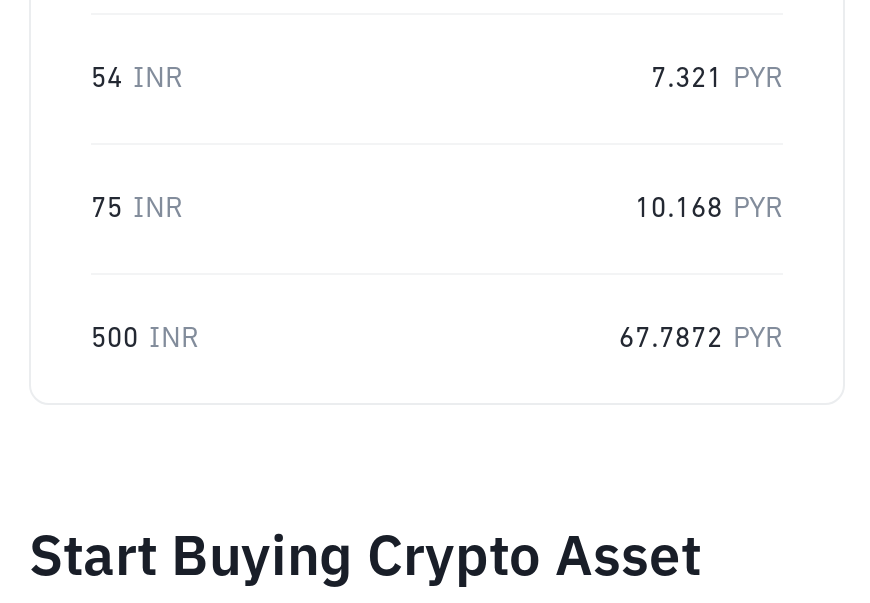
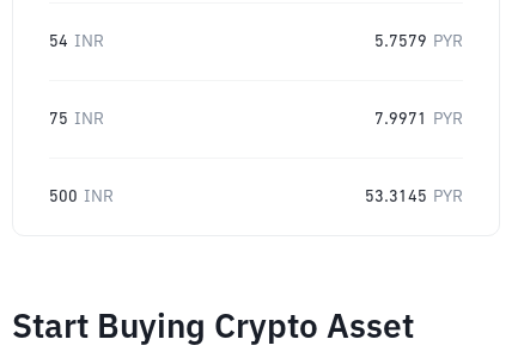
- 7.321 PYR
+ 5.7579 PYR

- 10.168 PYR
+ 7.9971 PYR

- 67.7872 PYR
+ 53.3145 PYR
